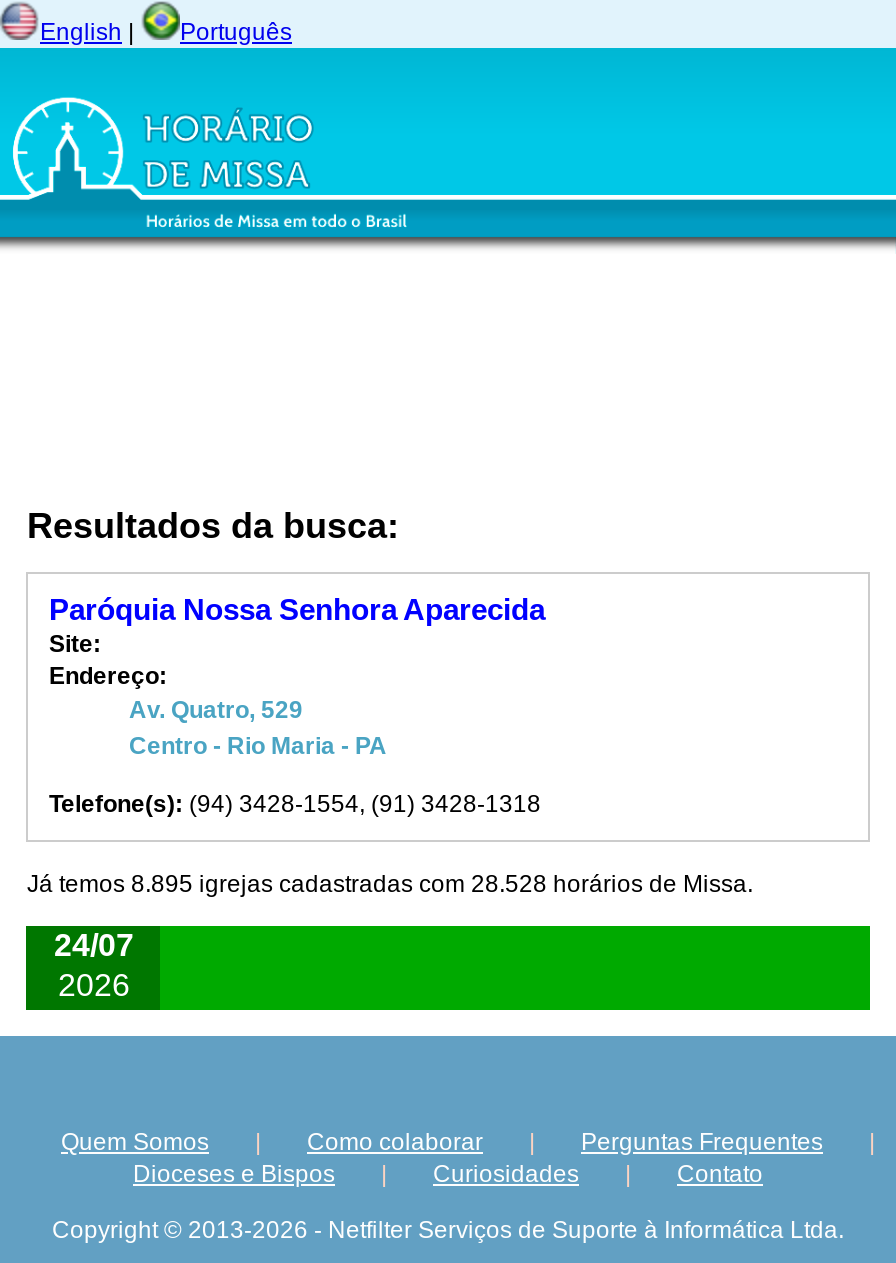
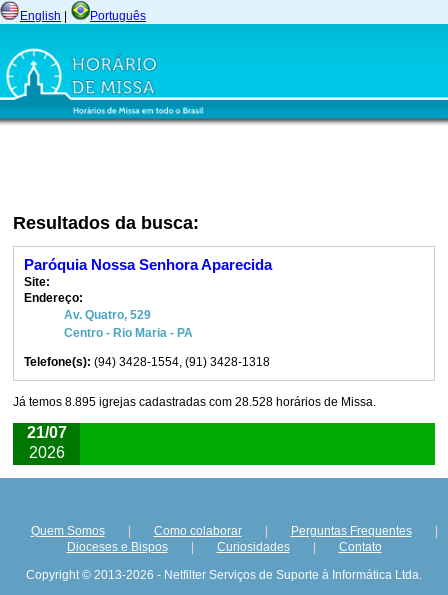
- 24/07
+ 21/07
